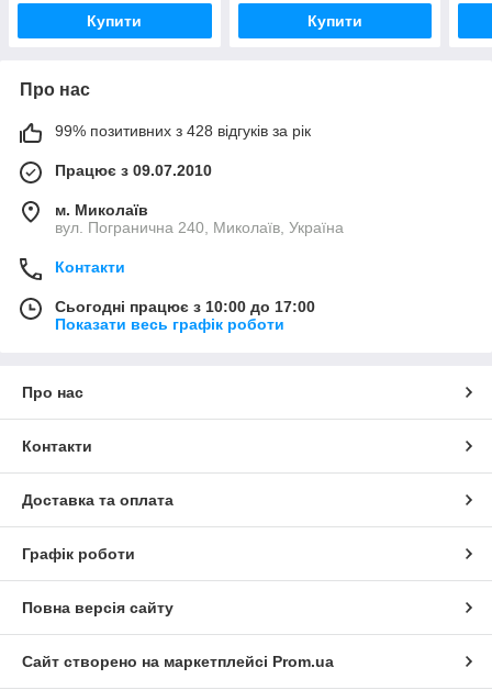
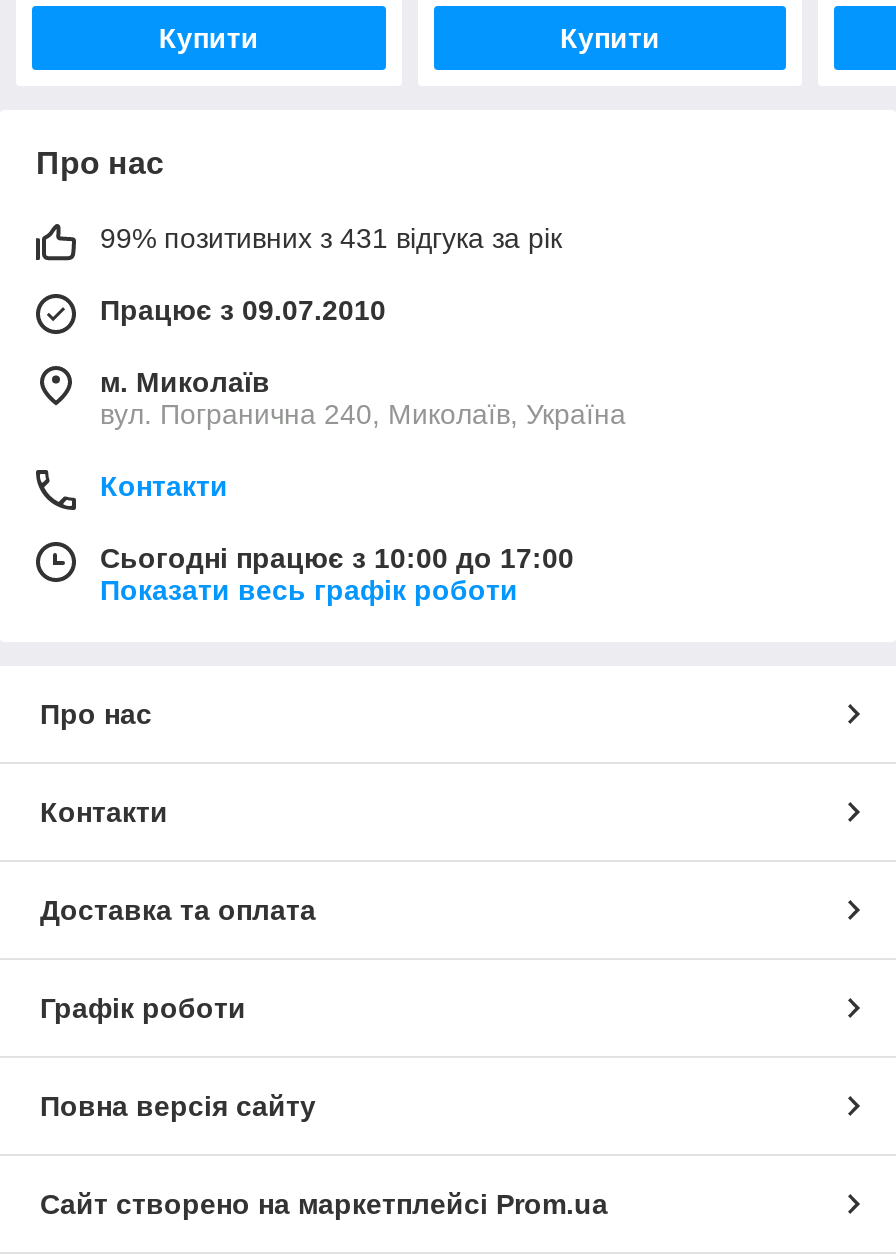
- 99% позитивних з 428 відгуків за рік
+ 99% позитивних з 431 відгука за рік
